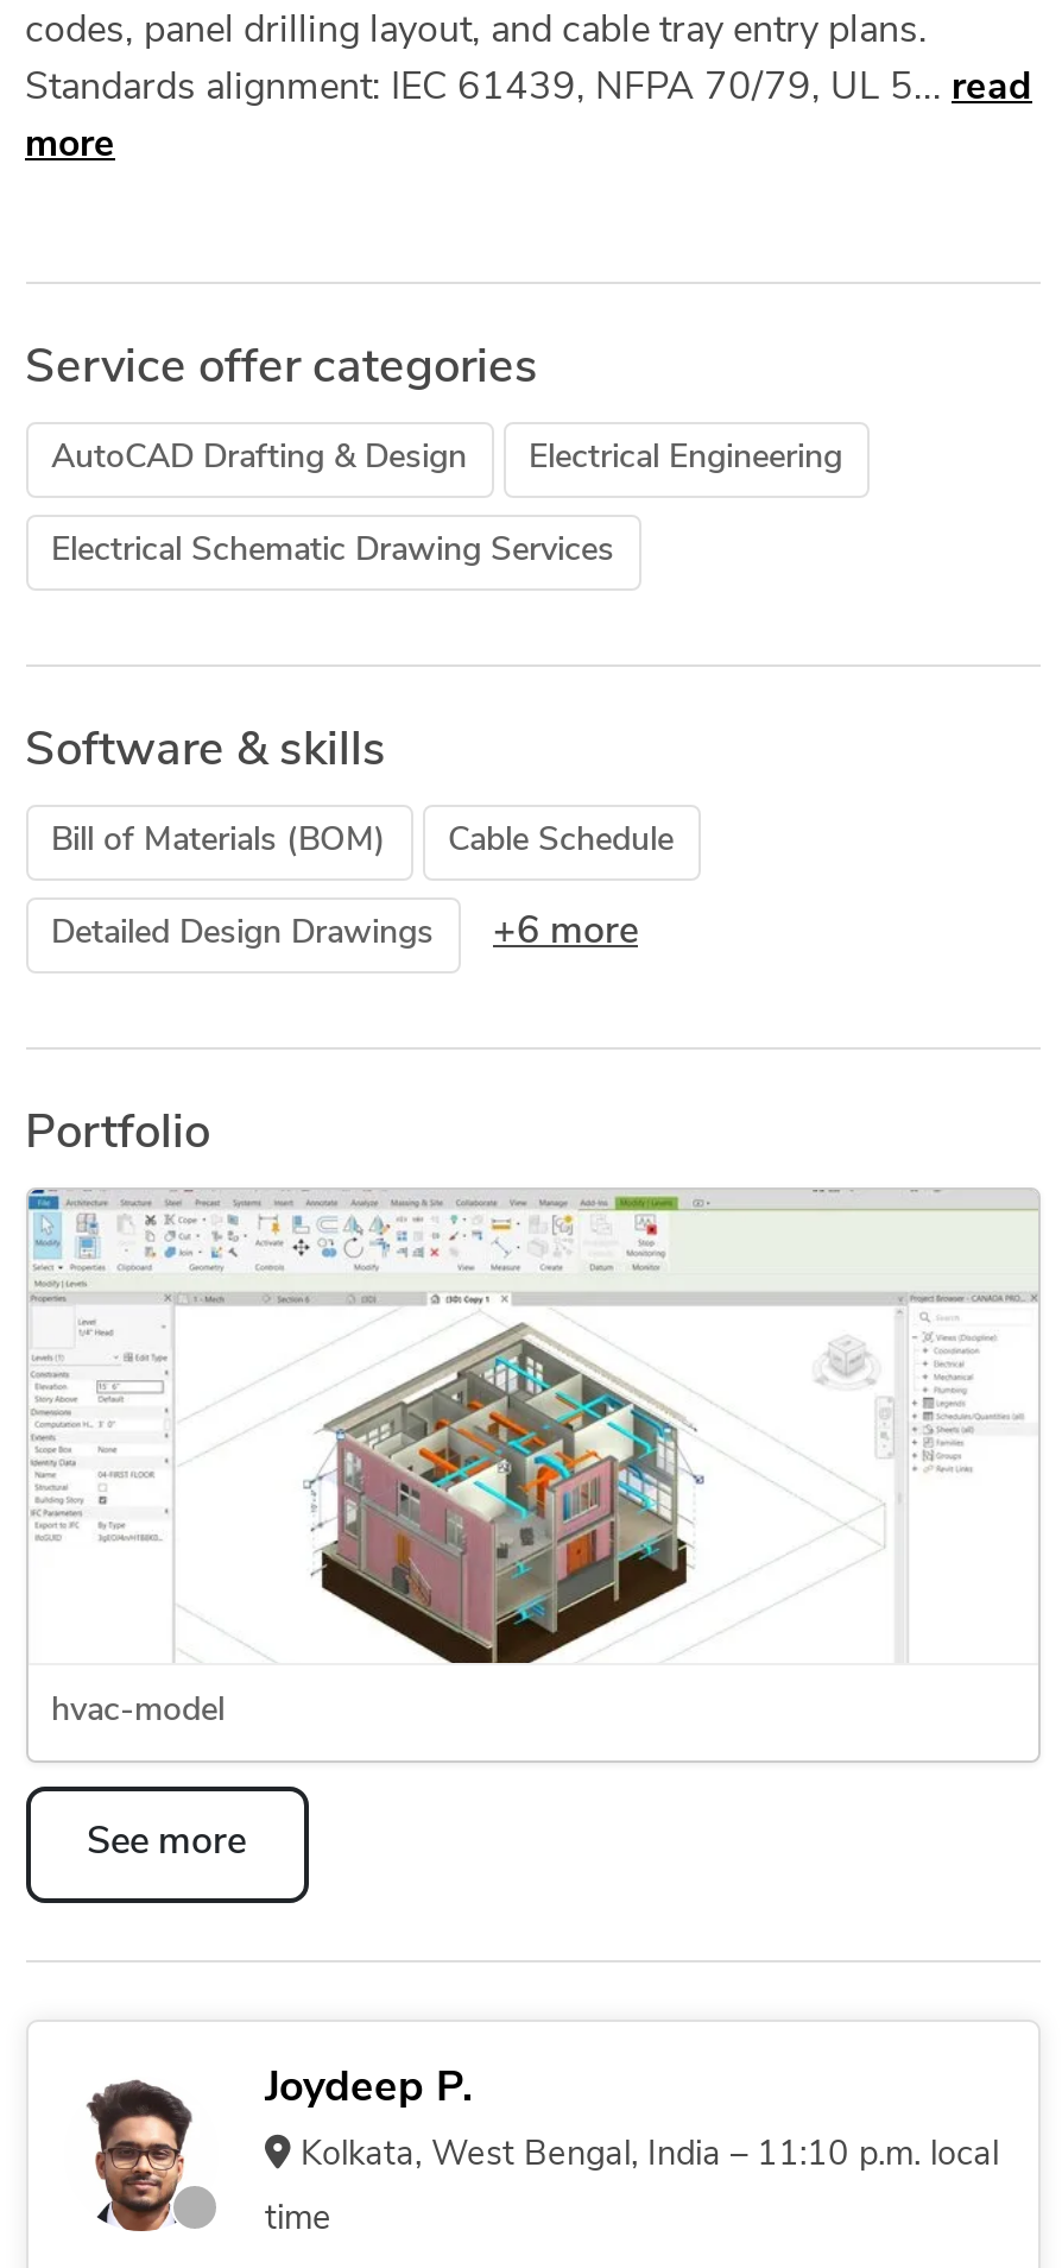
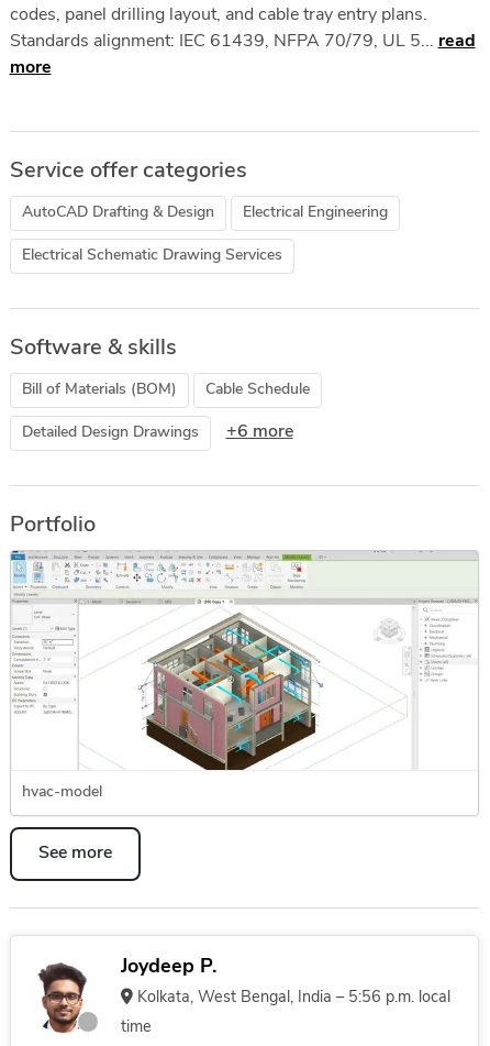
- Kolkata, West Bengal, India – 11:10 p.m. local
+ Kolkata, West Bengal, India – 5:56 p.m. local
